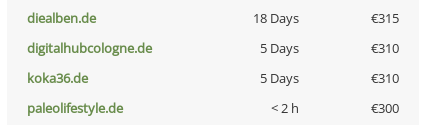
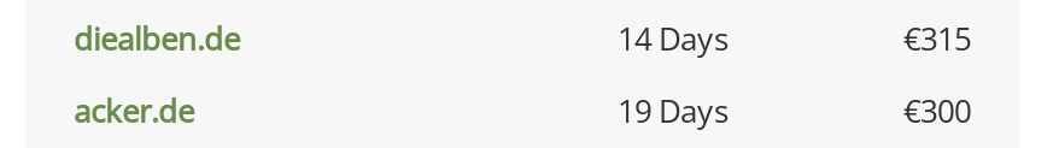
- 18 Days
+ 14 Days

- digitalhubcologne.de
- 5 Days
- €310
- koka36.de
- 5 Days
- €310
- paleolifestyle.de
- < 2 h
+ acker.de
+ 19 Days
